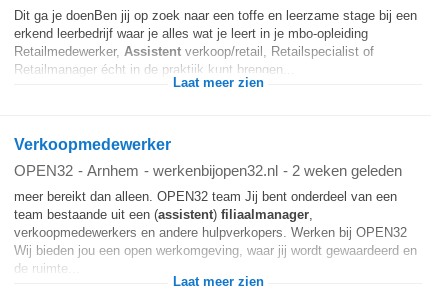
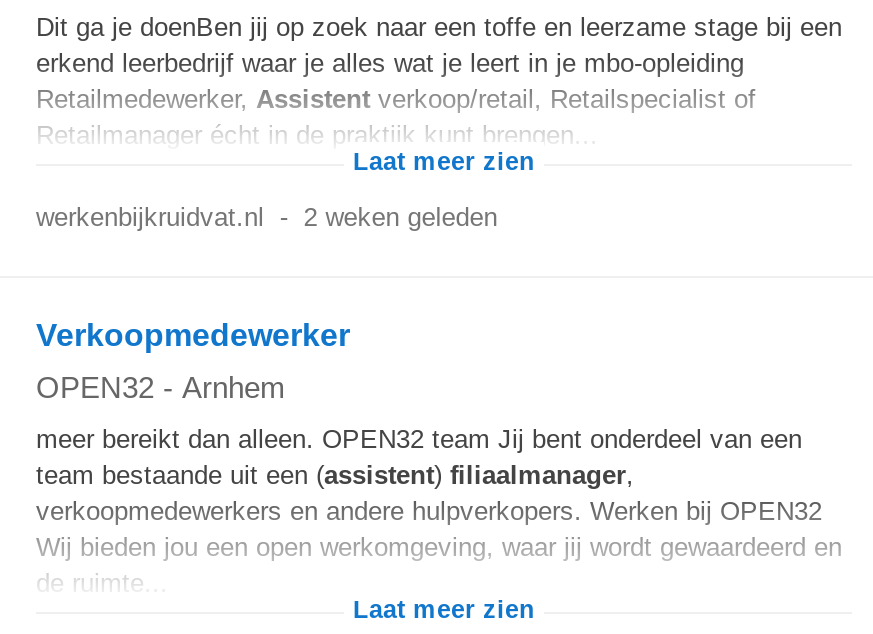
+ werkenbijkruidvat.nl - 2 weken geleden

- OPEN32 - Arnhem - werkenbijopen32.nl - 2 weken geleden
+ OPEN32 - Arnhem
